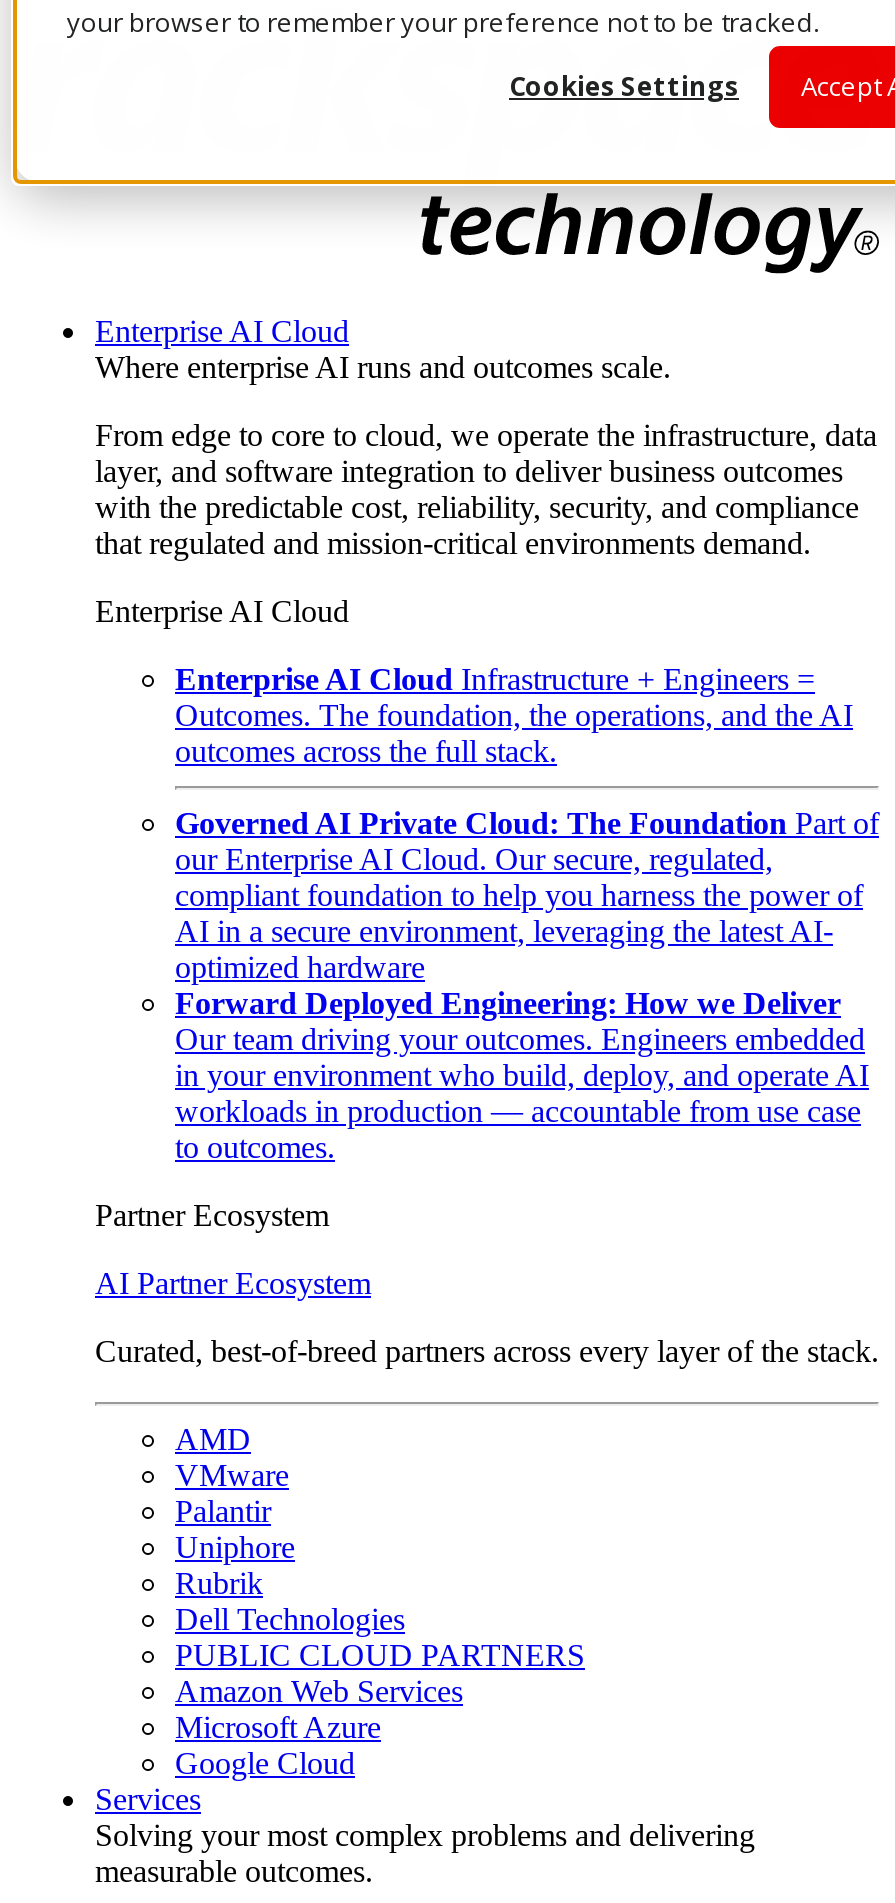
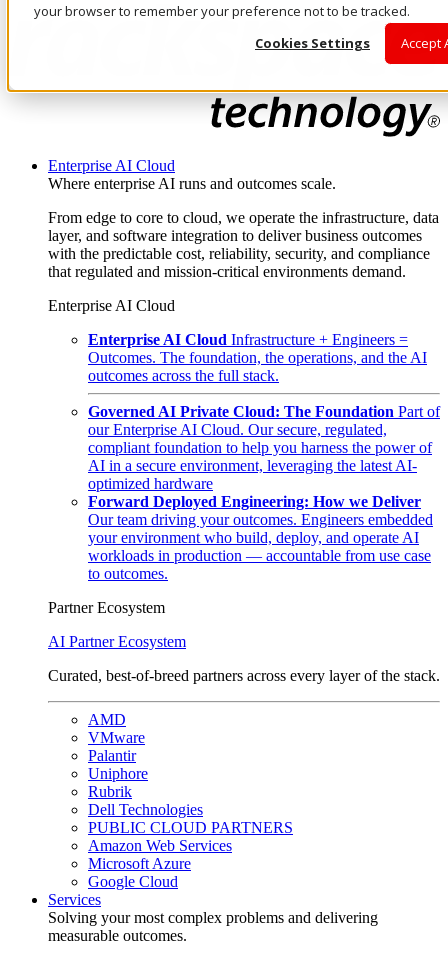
- in your environment who build, deploy, and operate AI
+ your environment who build, deploy, and operate AI
